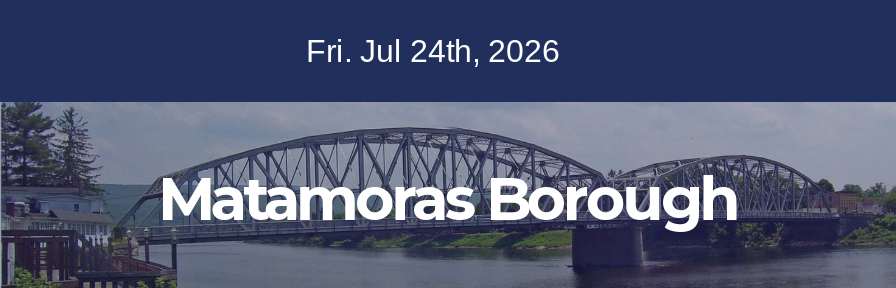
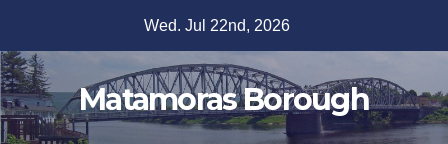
- Fri. Jul 24th, 2026
+ Wed. Jul 22nd, 2026
